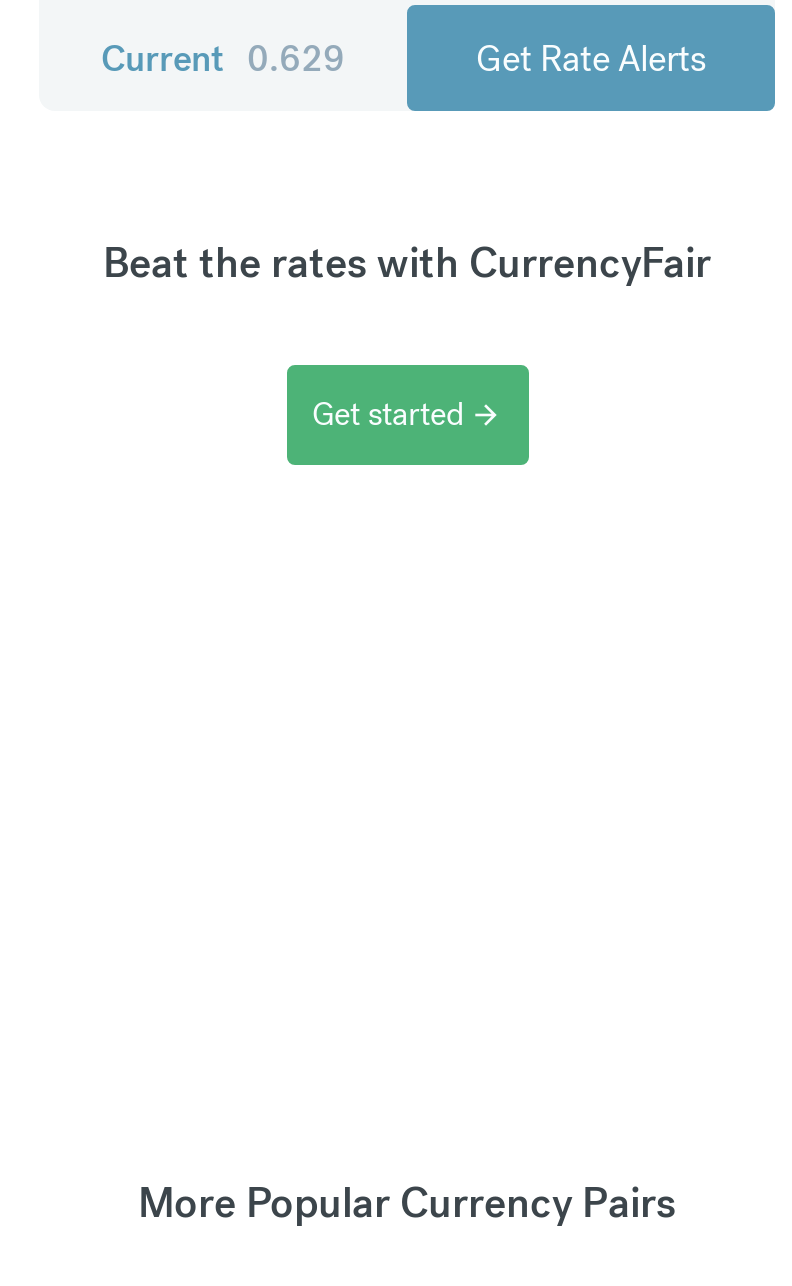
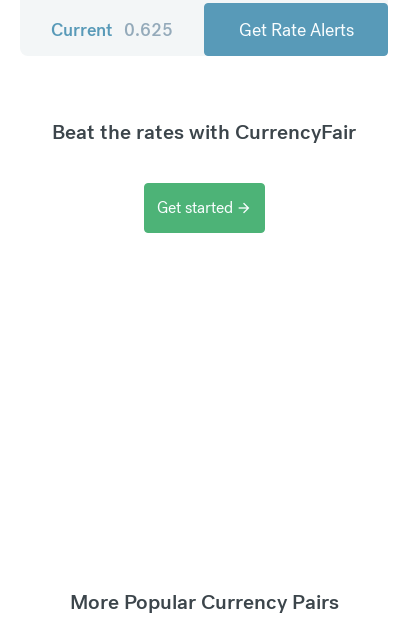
- Current 0.629
+ Current 0.625
